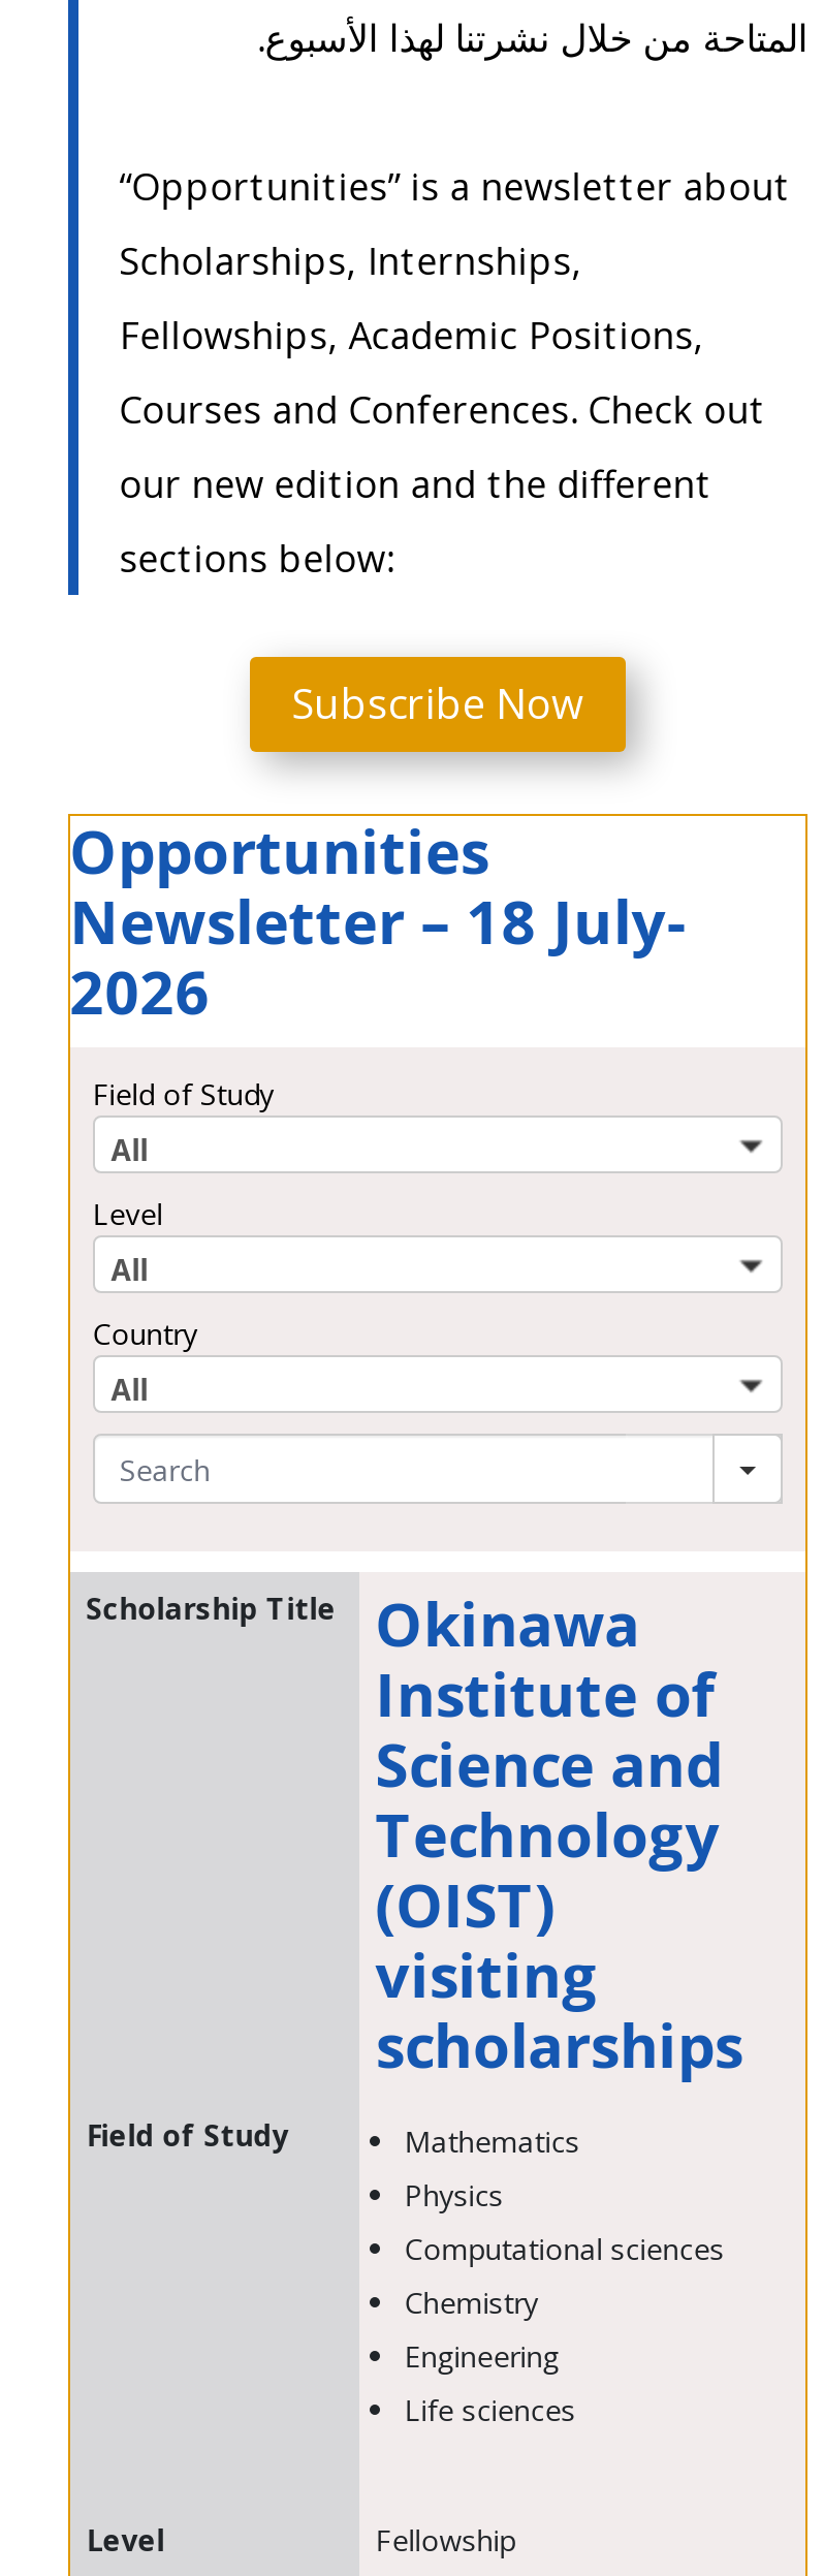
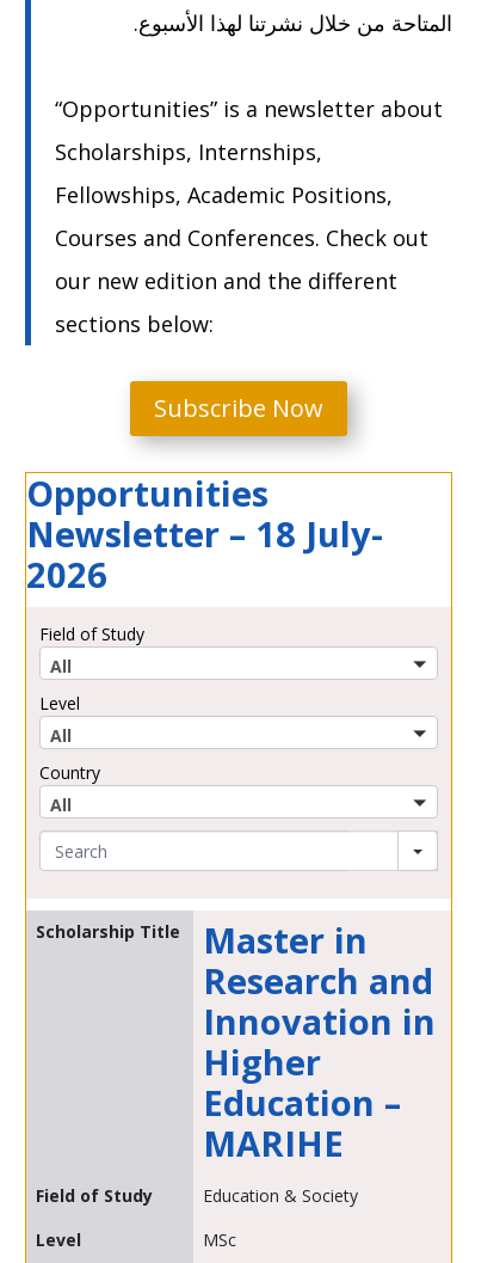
- Okinawa
- Institute of
- Science and
- Technology
- (OIST)
- visiting
- scholarships
+ Master in
+ Research and
+ Innovation in
+ Higher
+ Education –
+ MARIHE

- Mathematics
- Physics
- Computational sciences
- Chemistry
- Engineering
- Life sciences
+ Education & Society

- Fellowship
+ MSc
